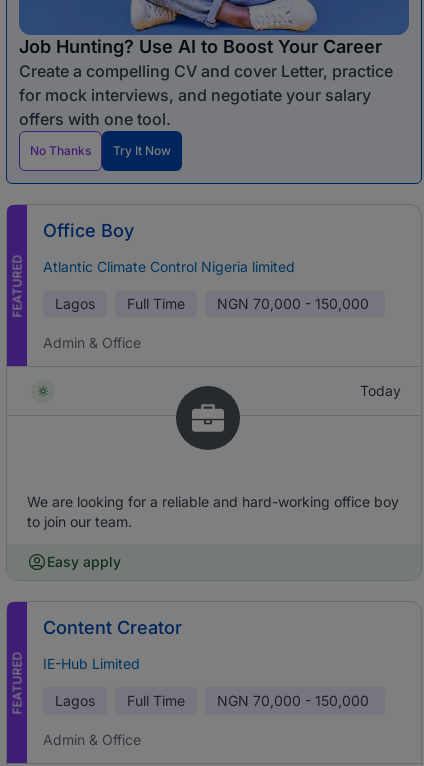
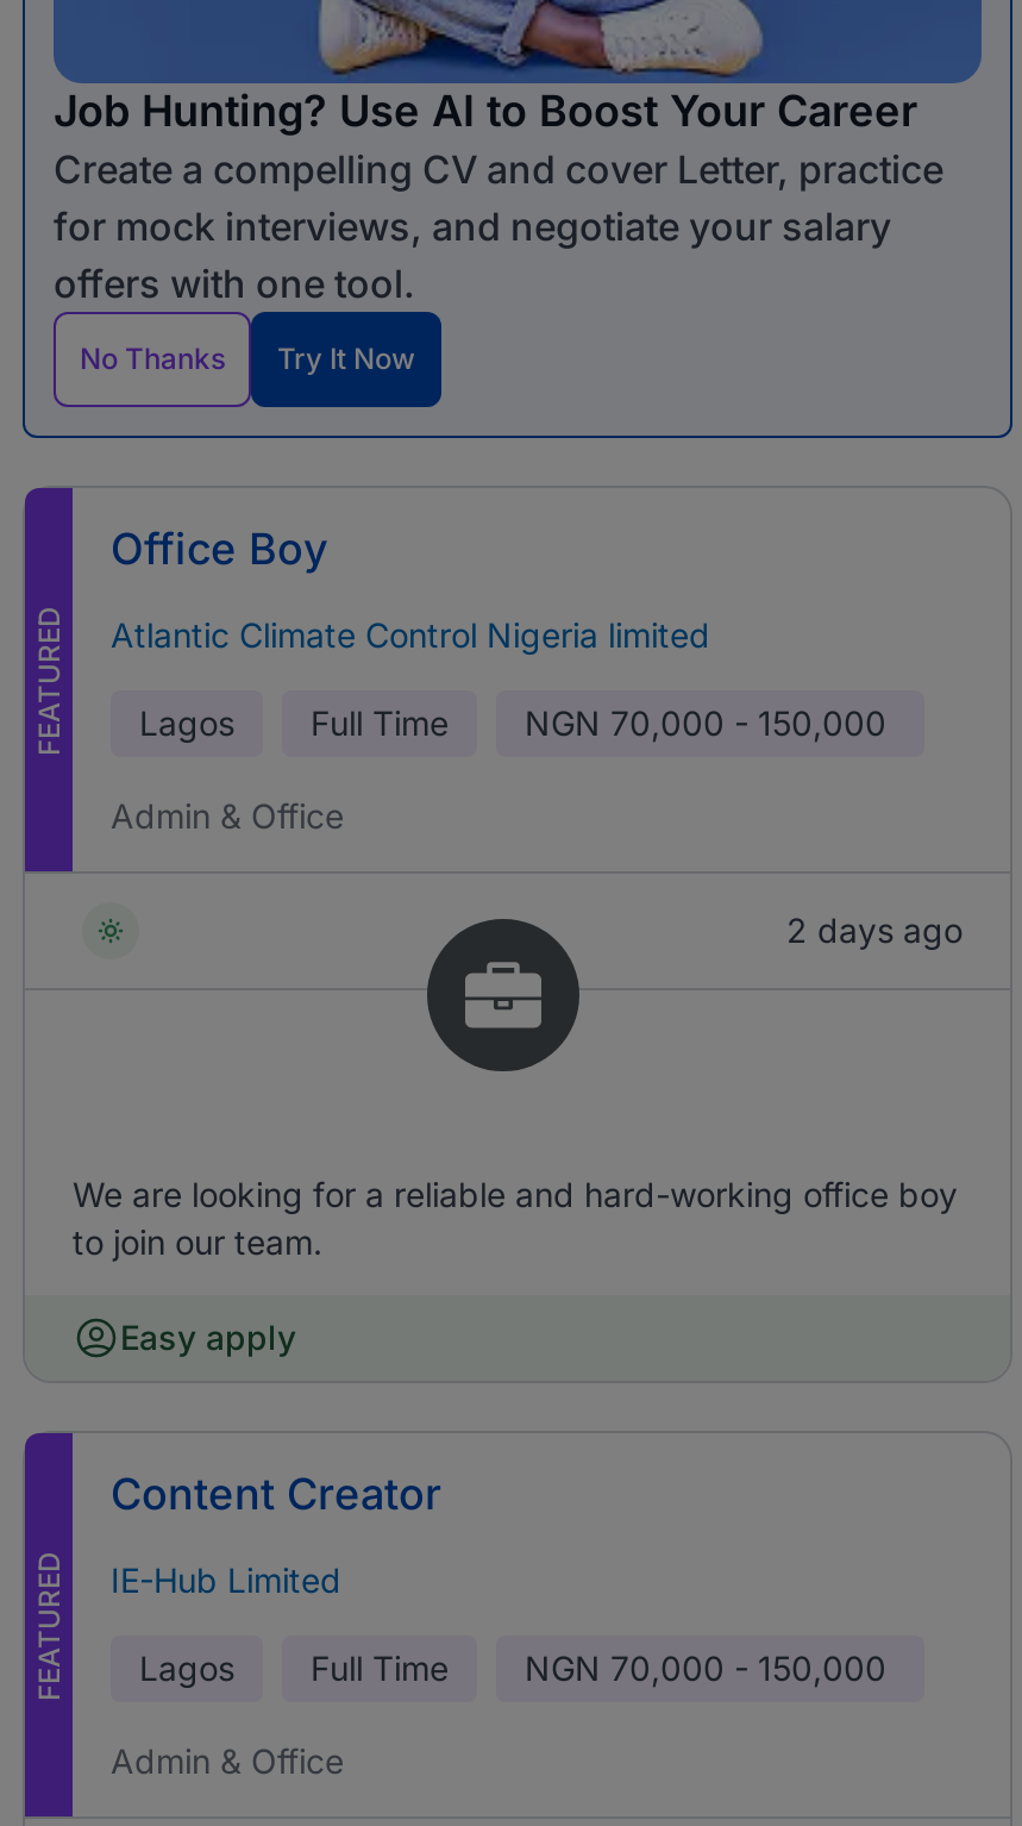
- Today
+ 2 days ago
